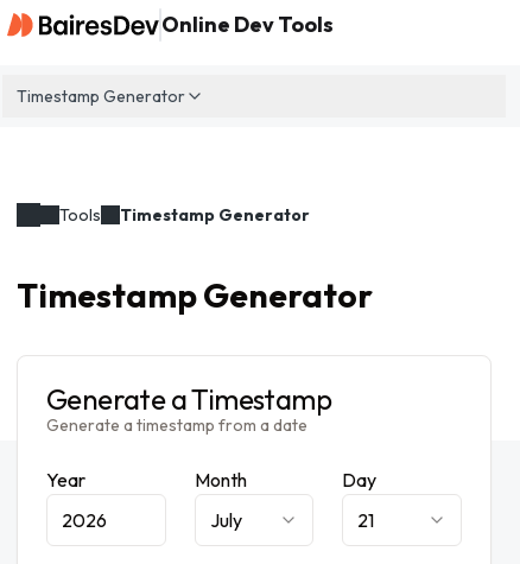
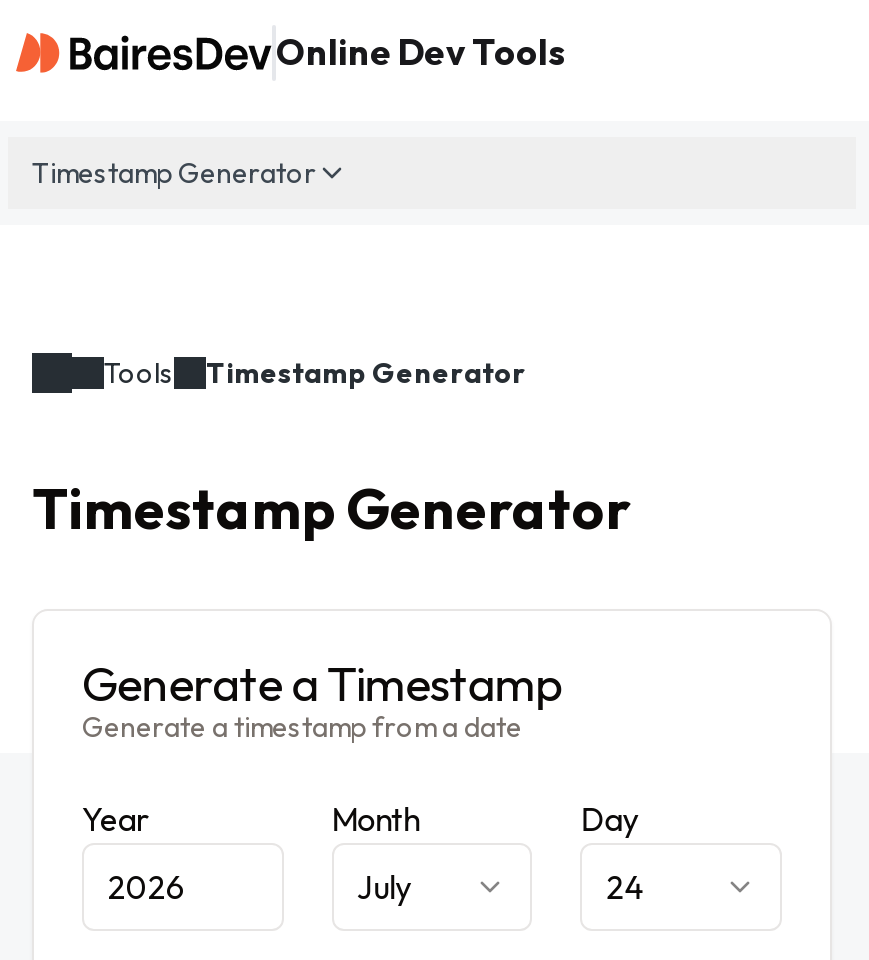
- 21
+ 24
